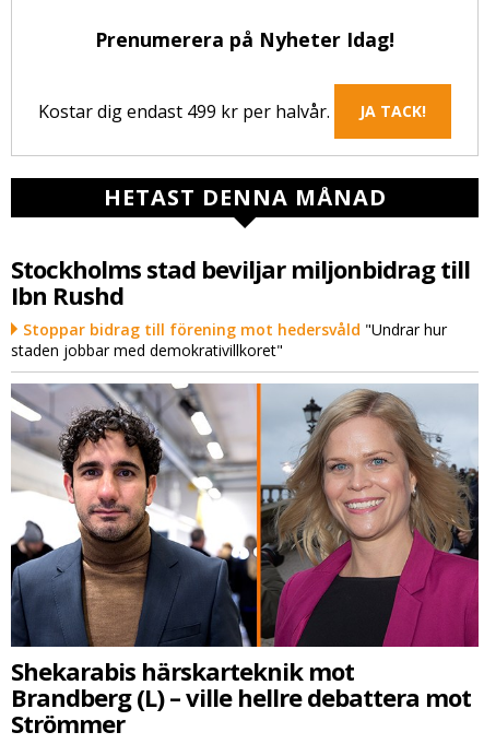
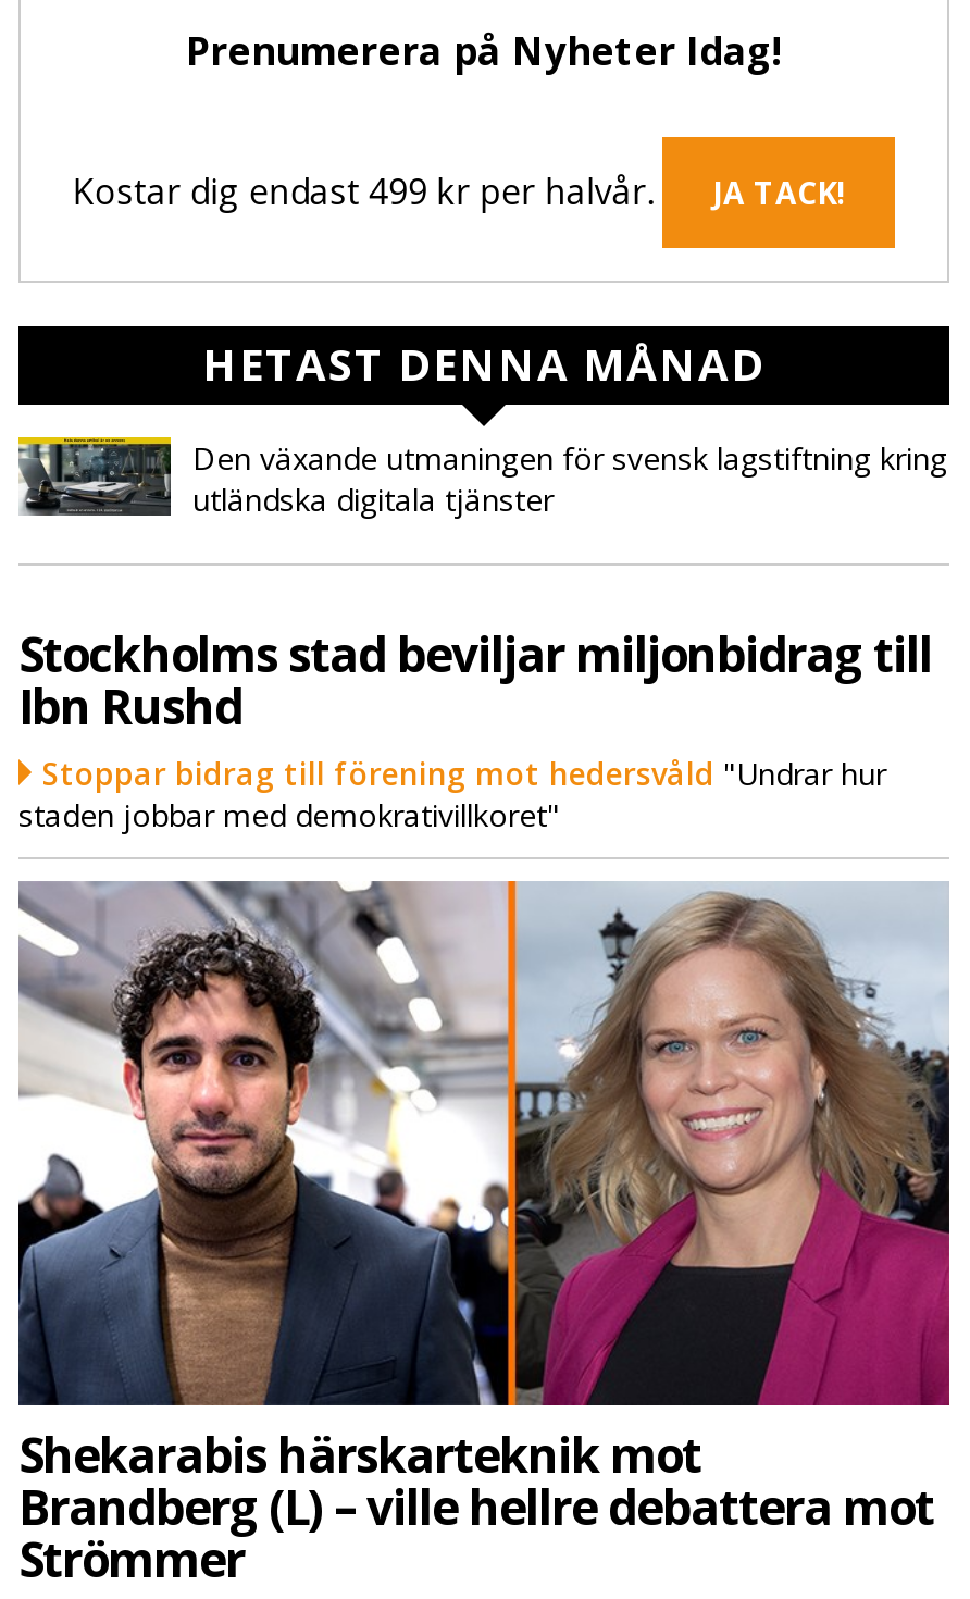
+ [image]
+ Den växande utmaningen för svensk lagstiftning kring
+ utländska digitala tjänster
